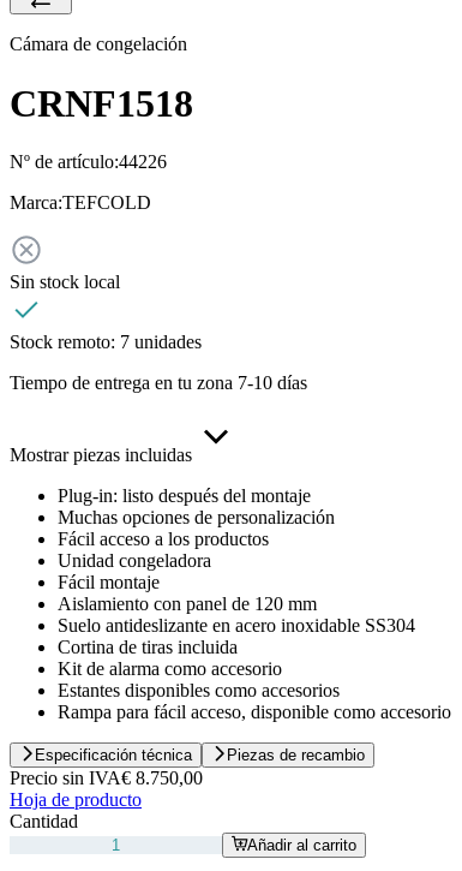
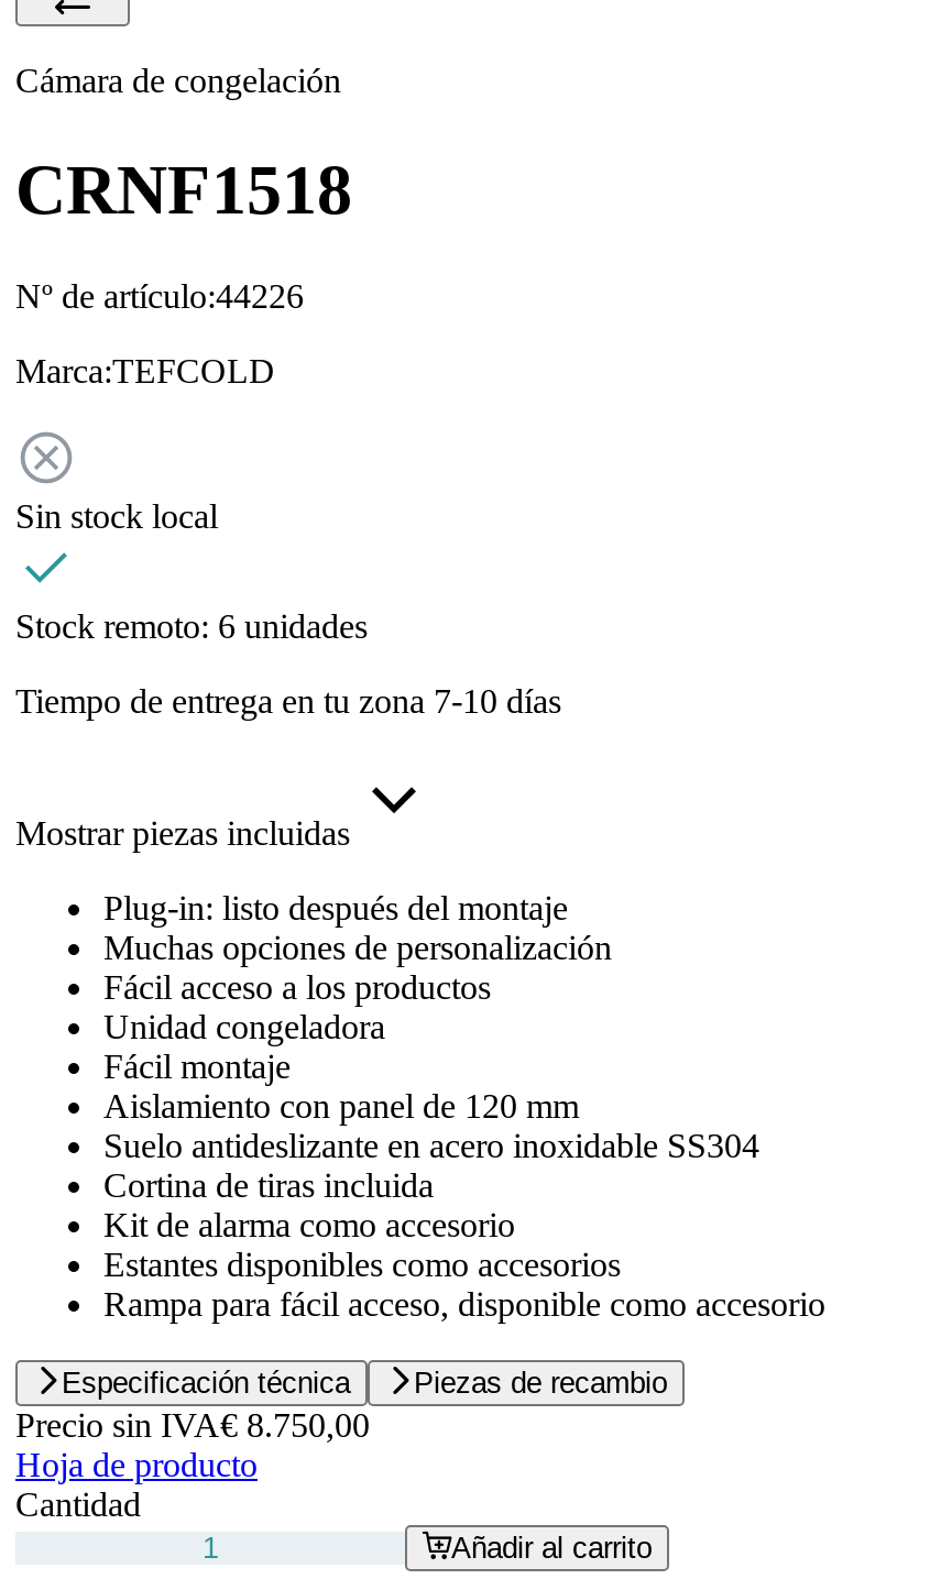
- Stock remoto: 7 unidades
+ Stock remoto: 6 unidades
